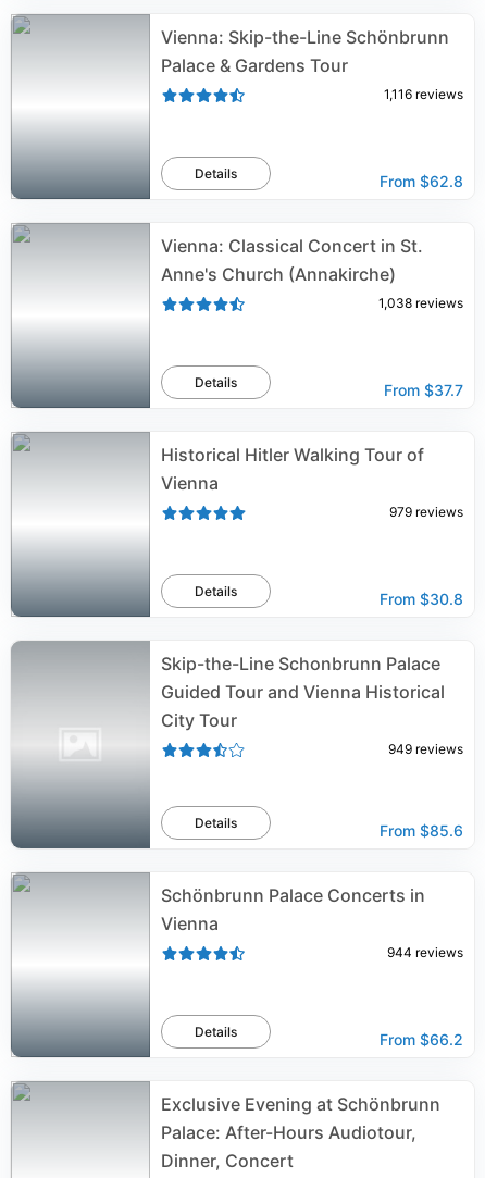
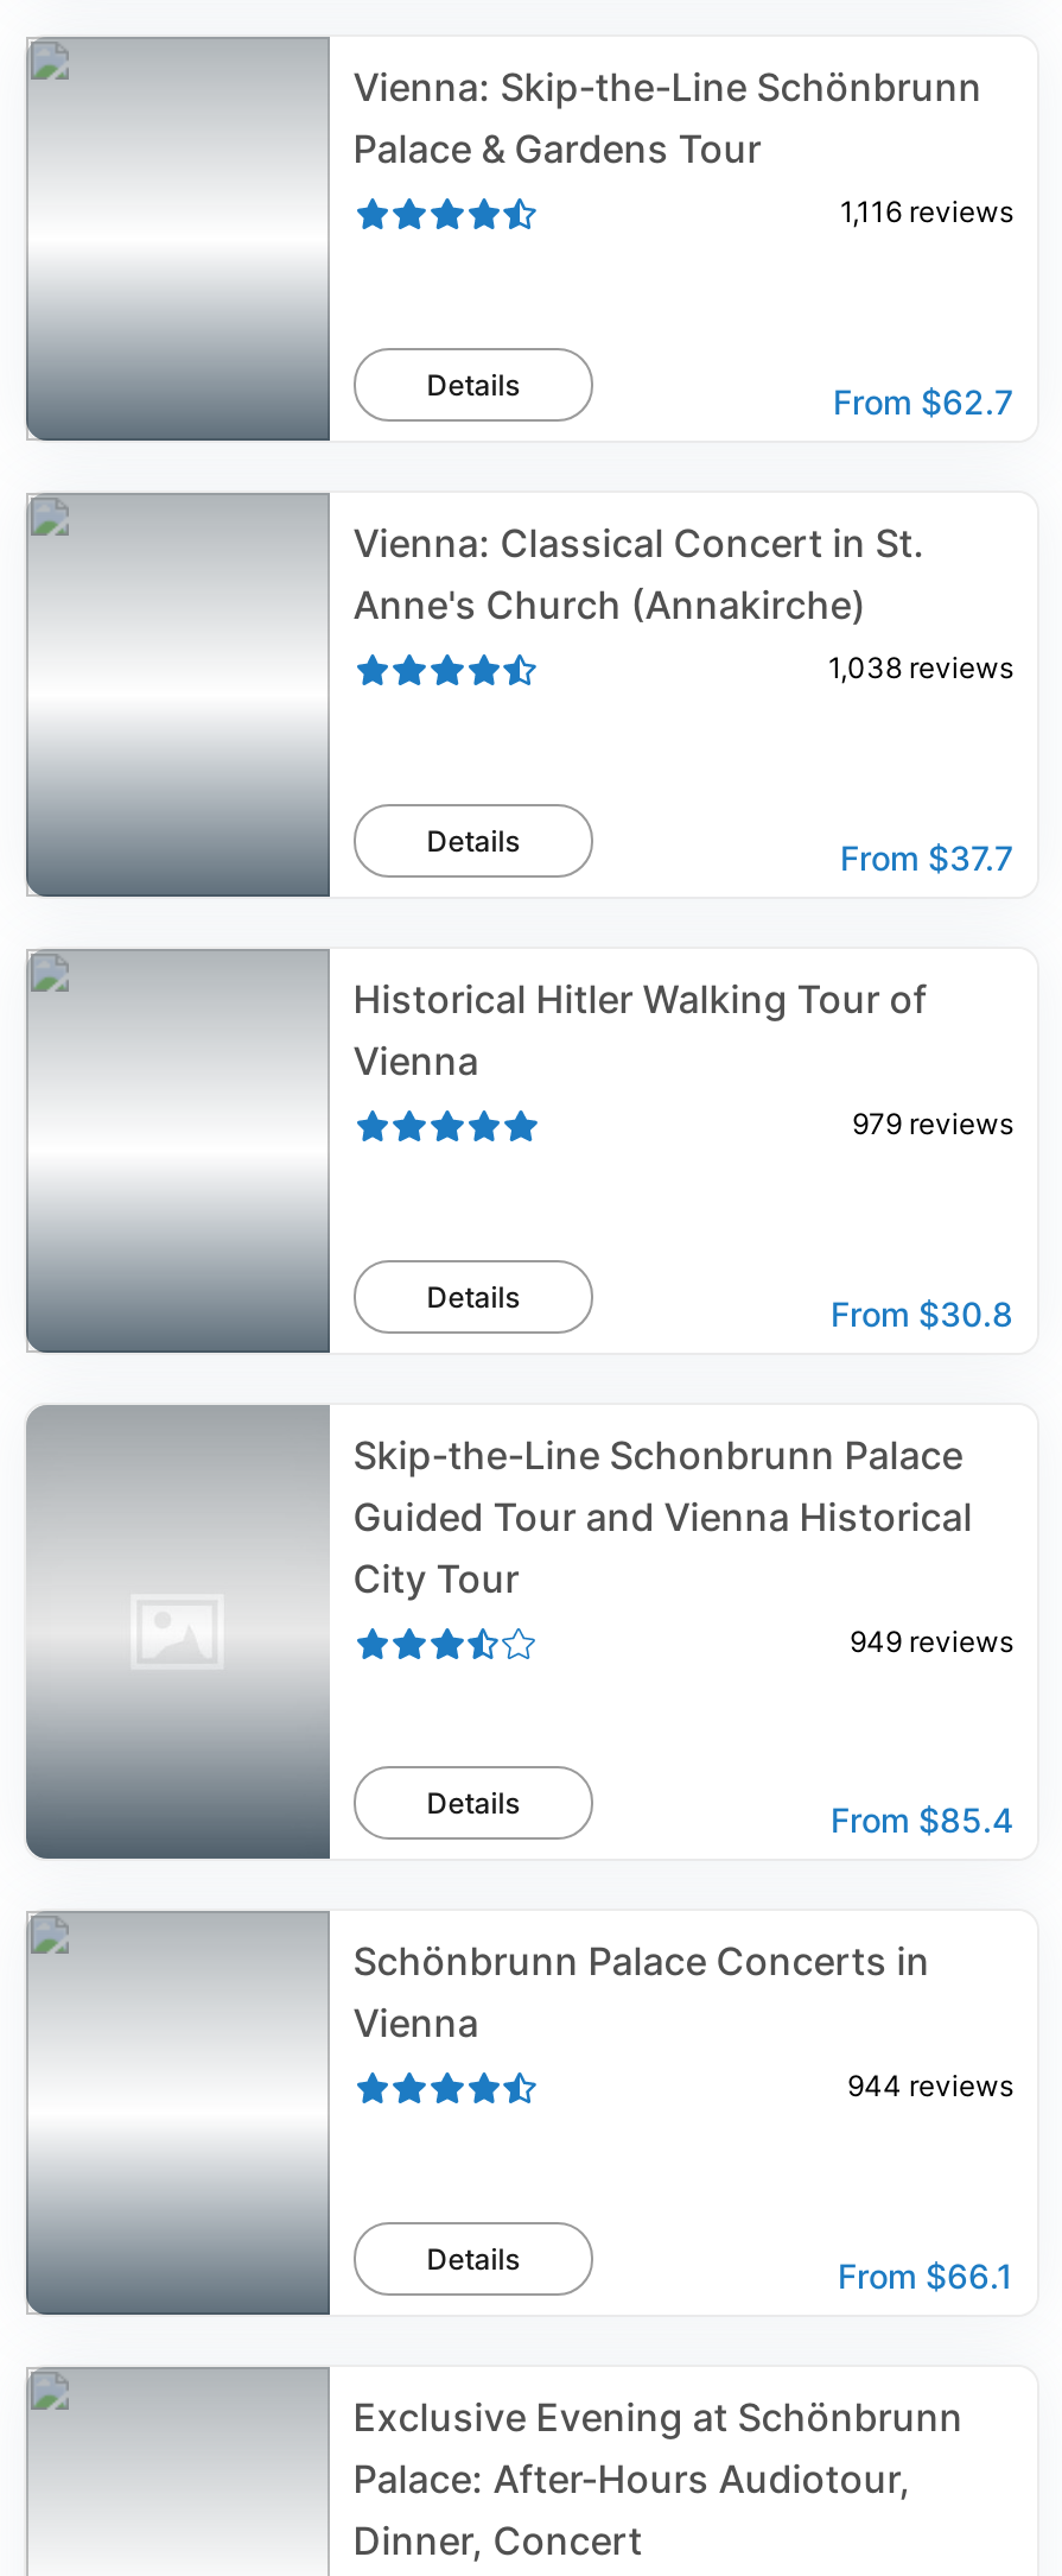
- From $62.8
+ From $62.7

- From $85.6
+ From $85.4

- From $66.2
+ From $66.1
